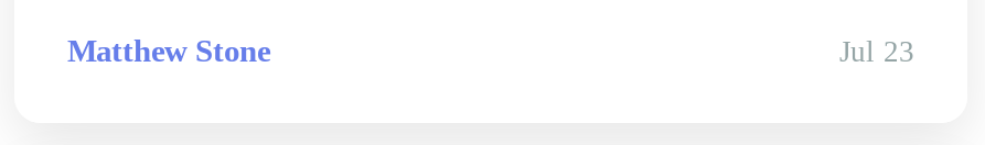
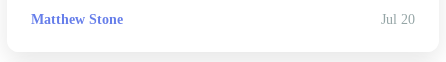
- Jul 23
+ Jul 20
